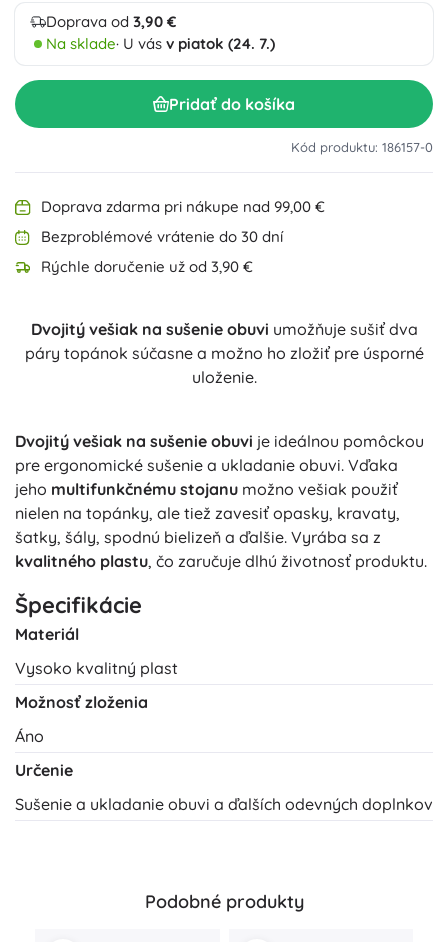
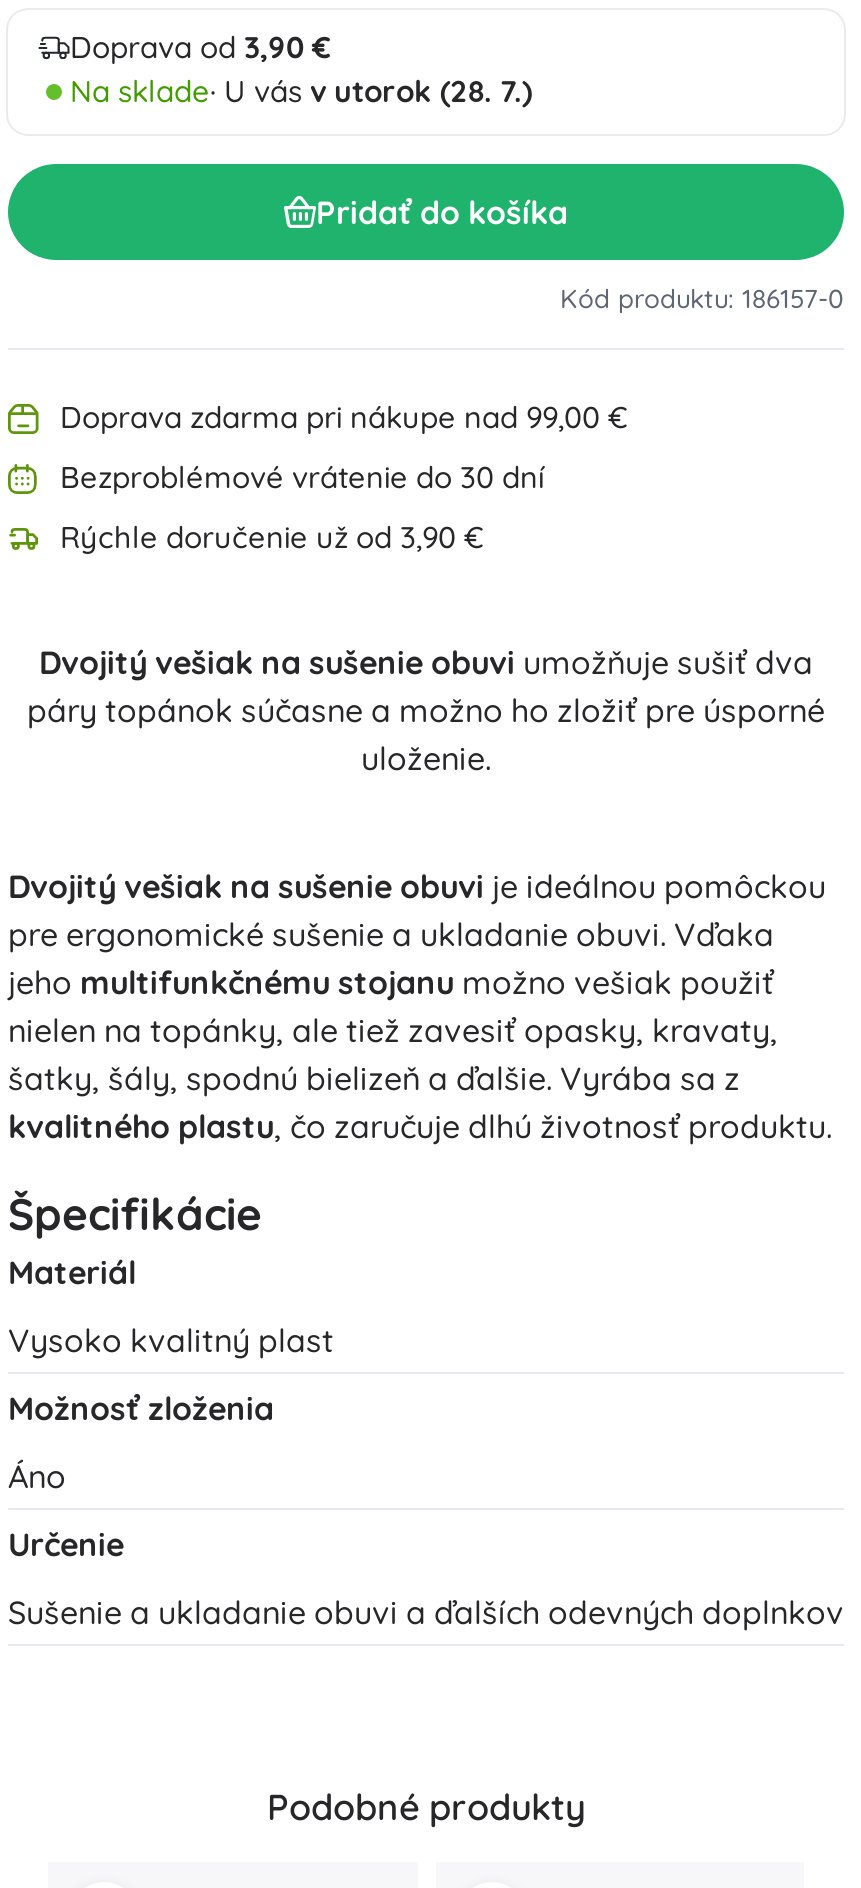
- Na sklade · U vás v piatok (24. 7.)
+ Na sklade · U vás v utorok (28. 7.)
